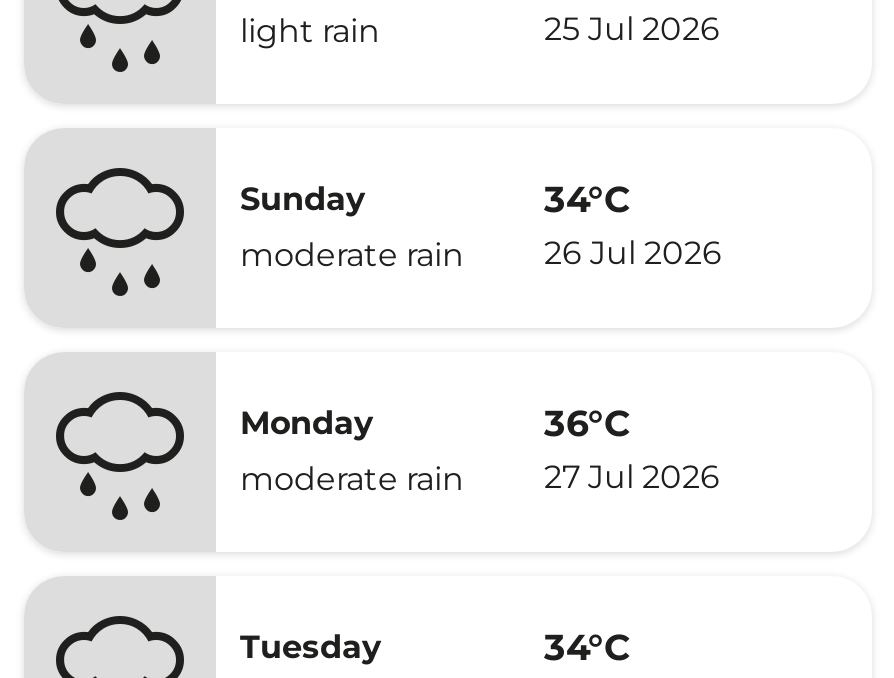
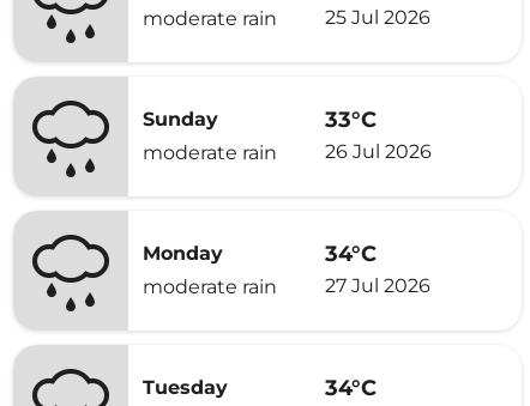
- light rain
+ moderate rain

- 34°C
+ 33°C

- 36°C
+ 34°C
